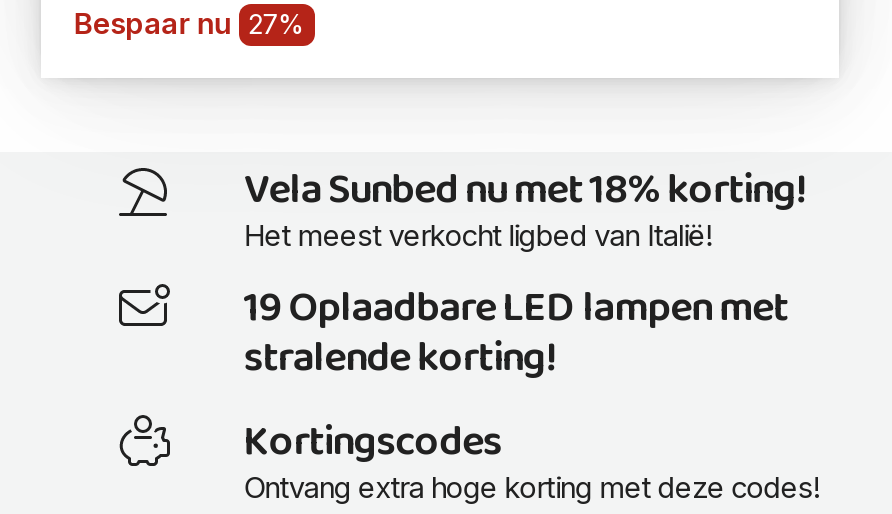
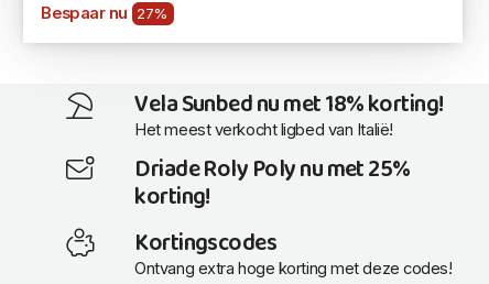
- 19 Oplaadbare LED lampen met
- stralende korting!
+ Driade Roly Poly nu met 25%
+ korting!
